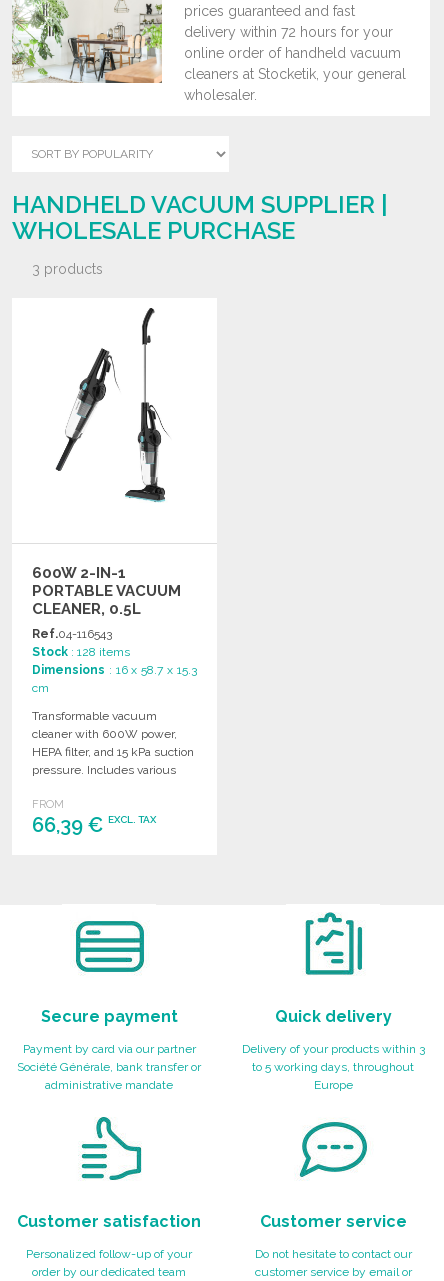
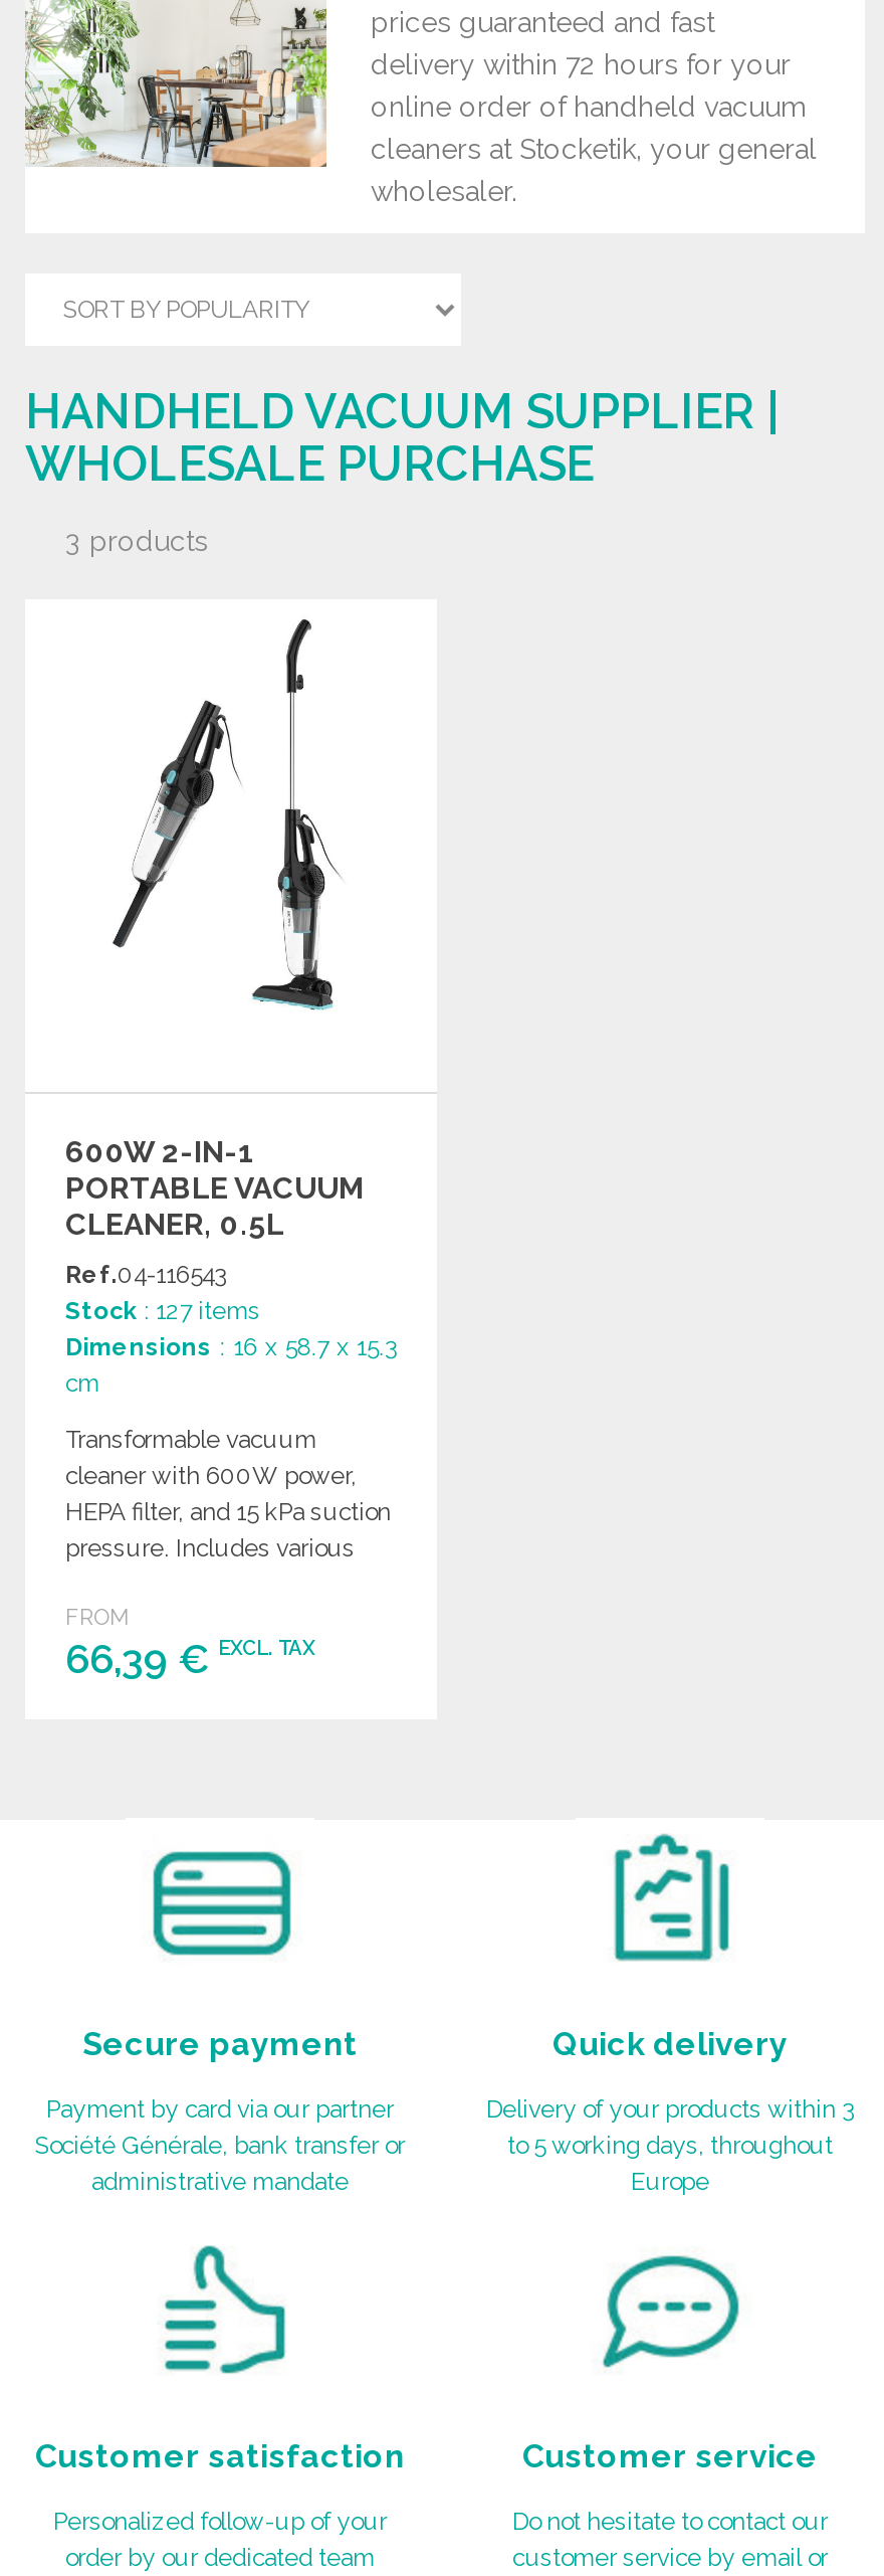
- Stock: 128 items
+ Stock: 127 items
